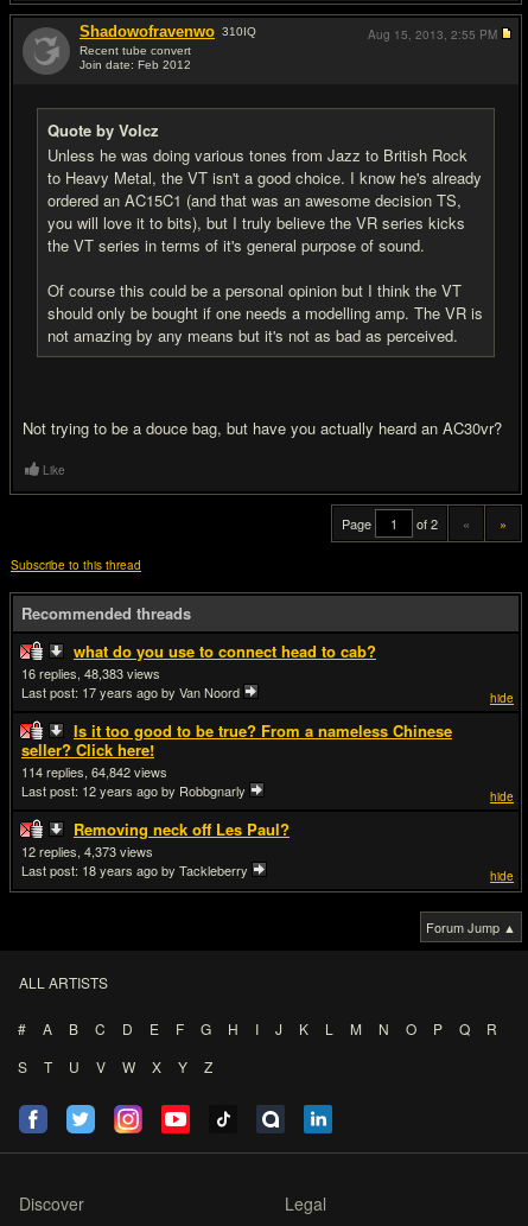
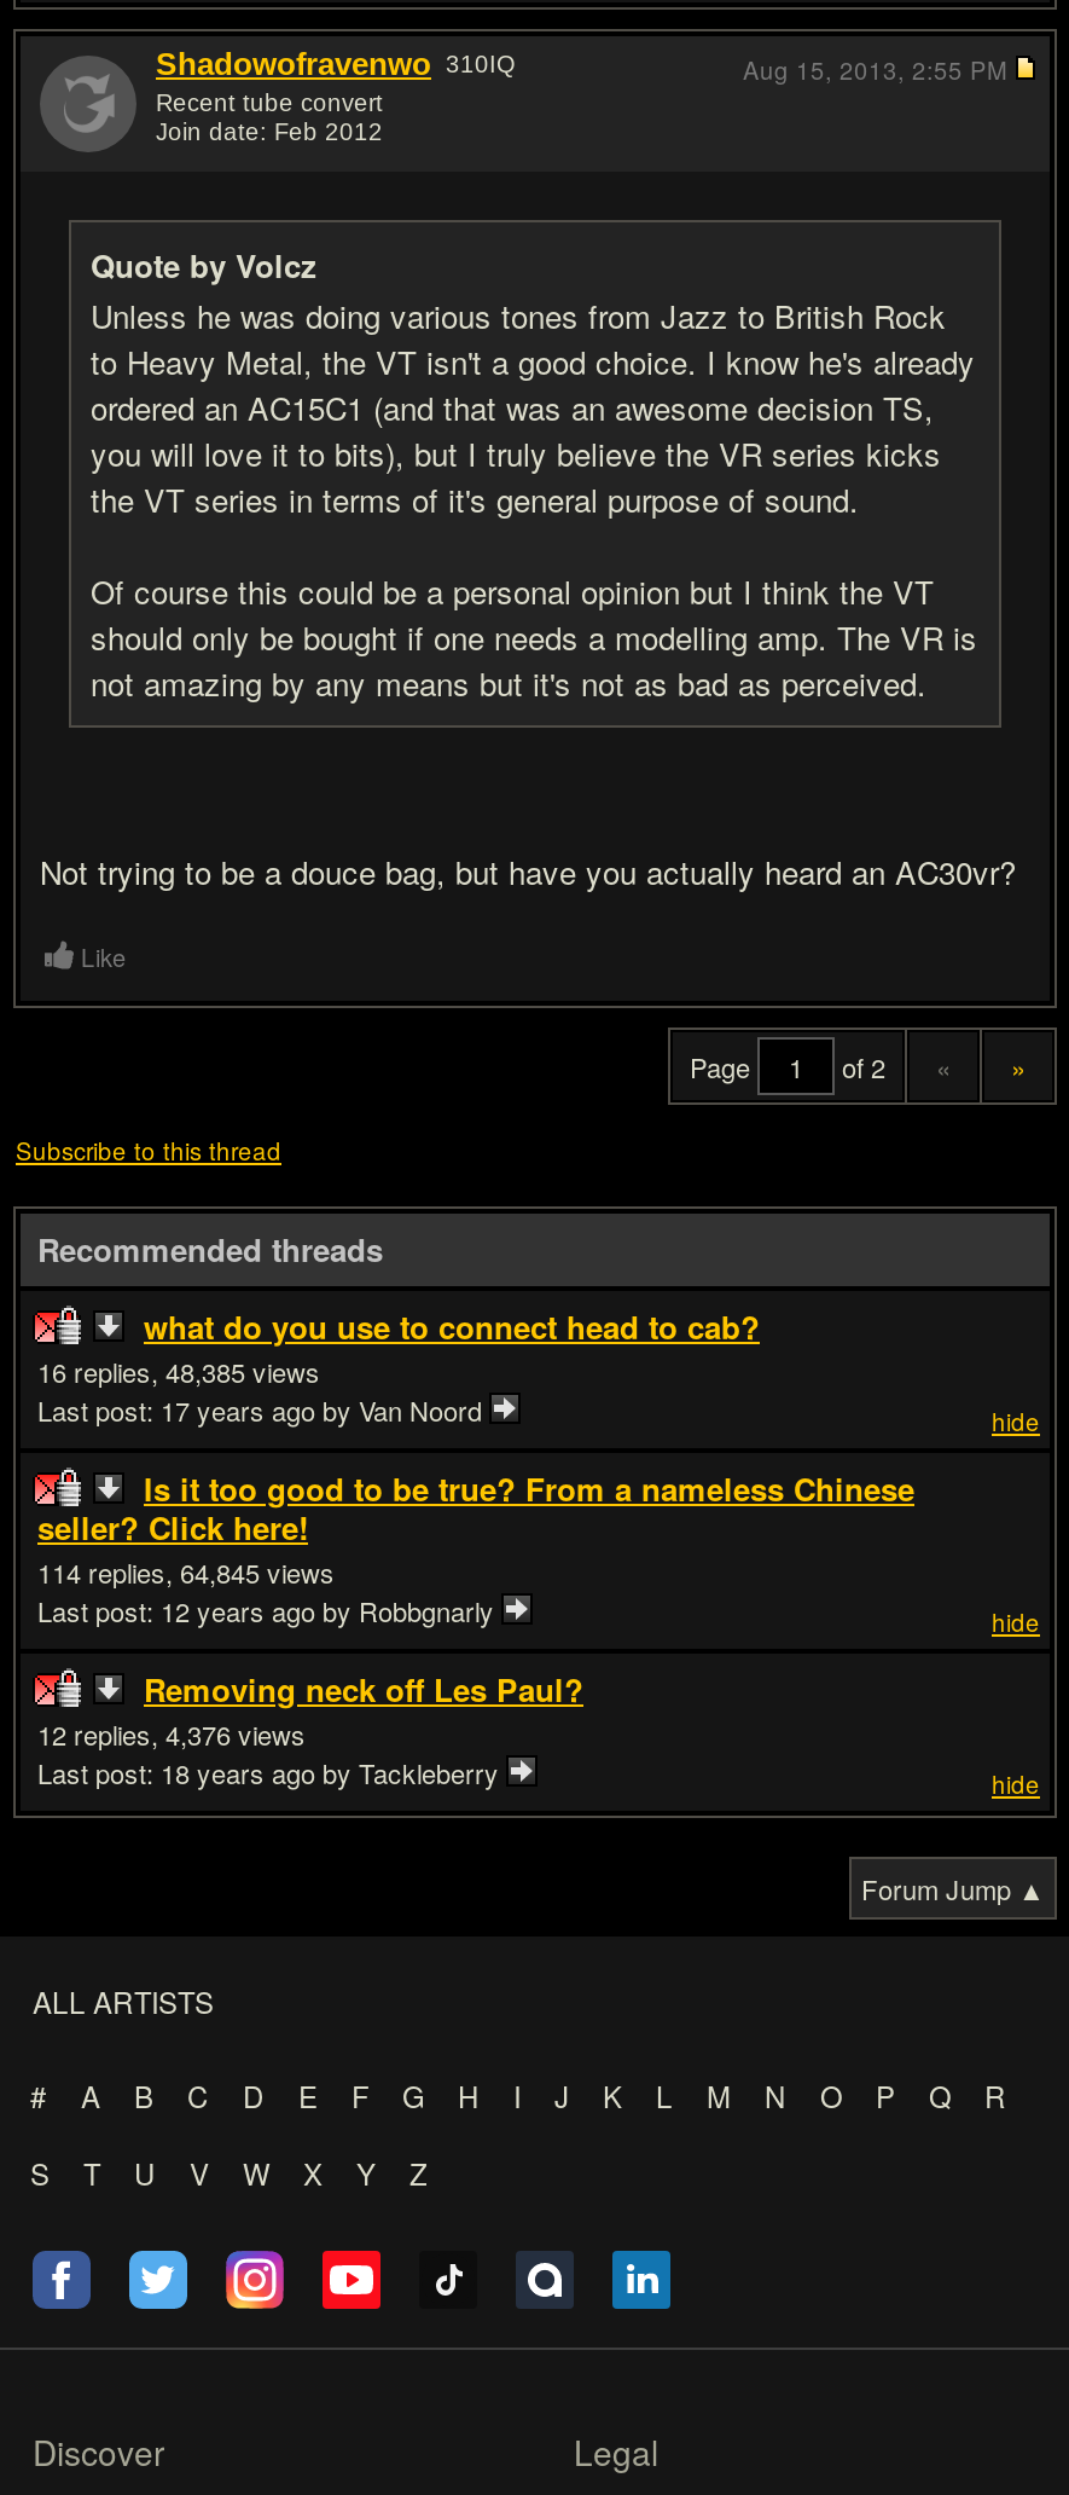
- 48,383
+ 48,385

- 64,842
+ 64,845

- 4,373
+ 4,376
